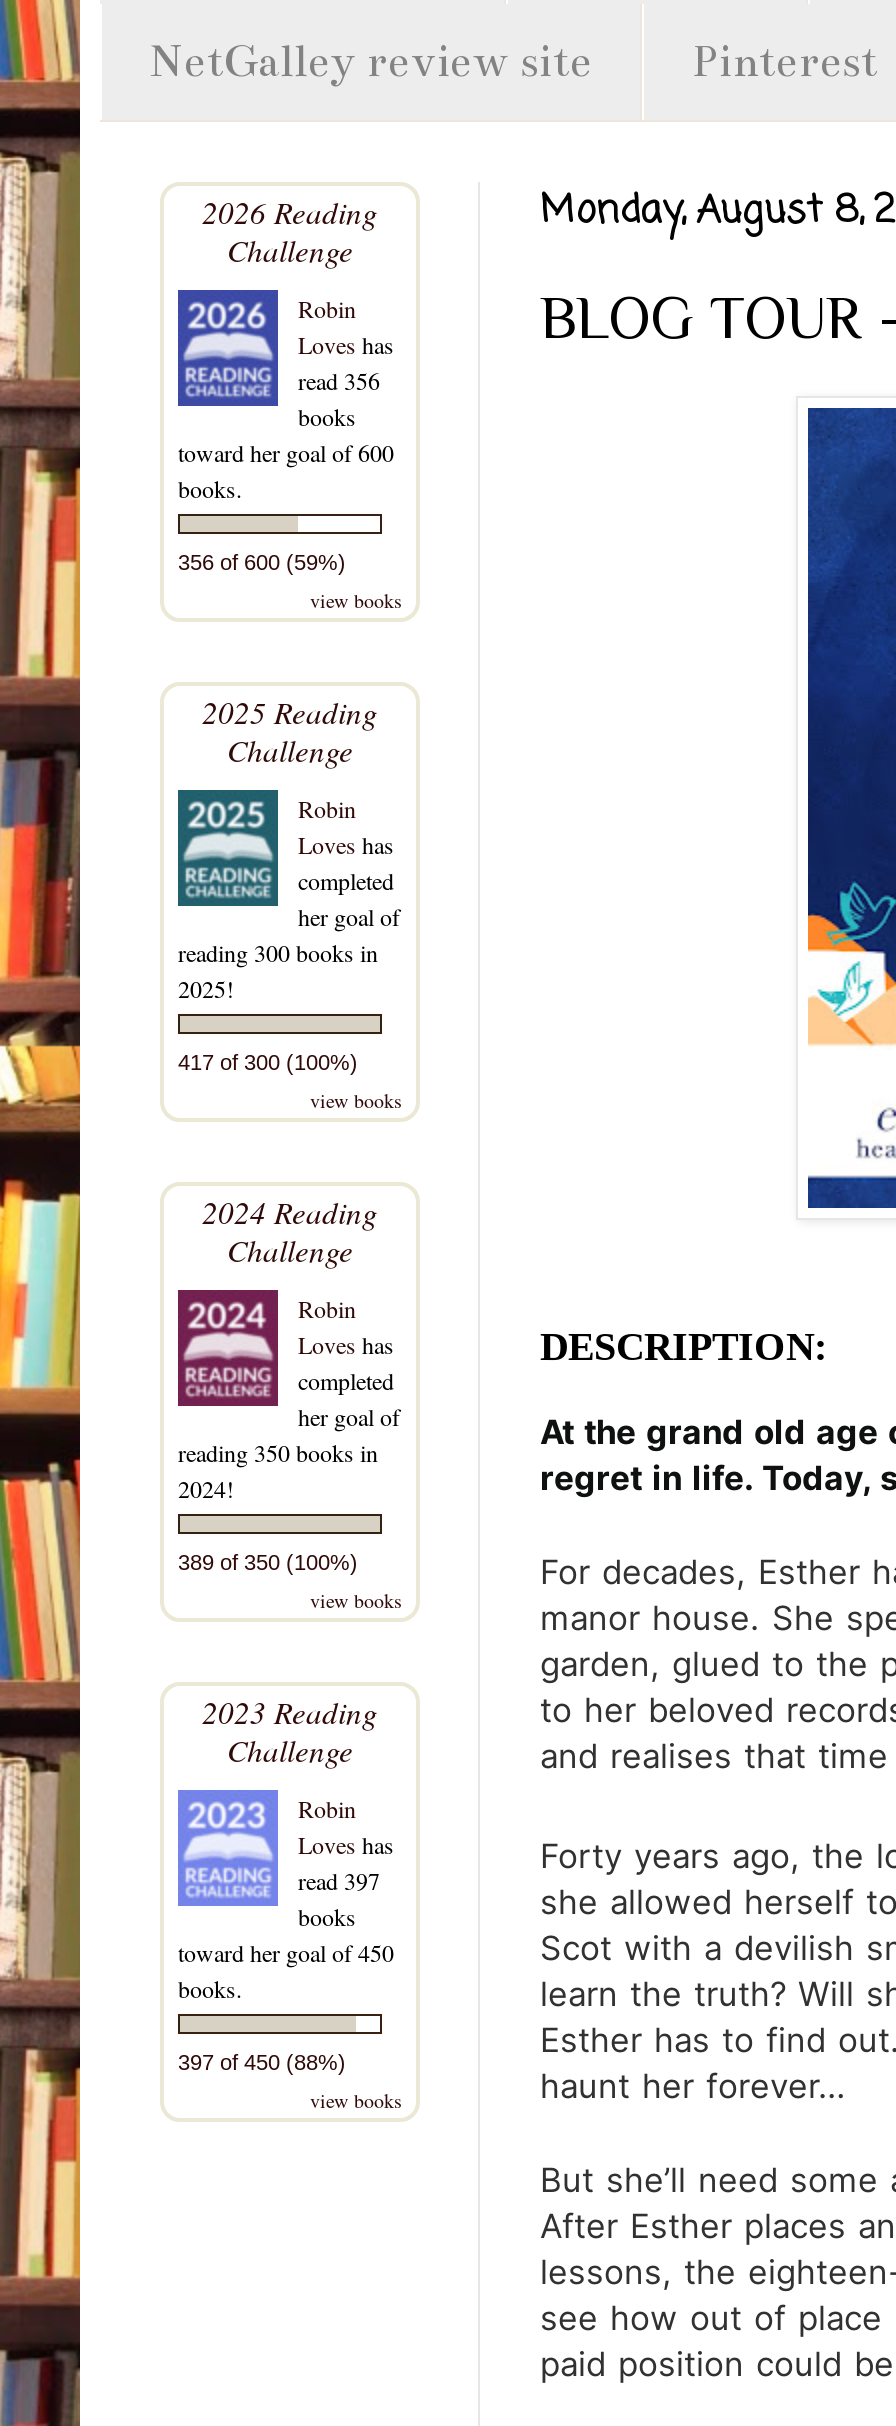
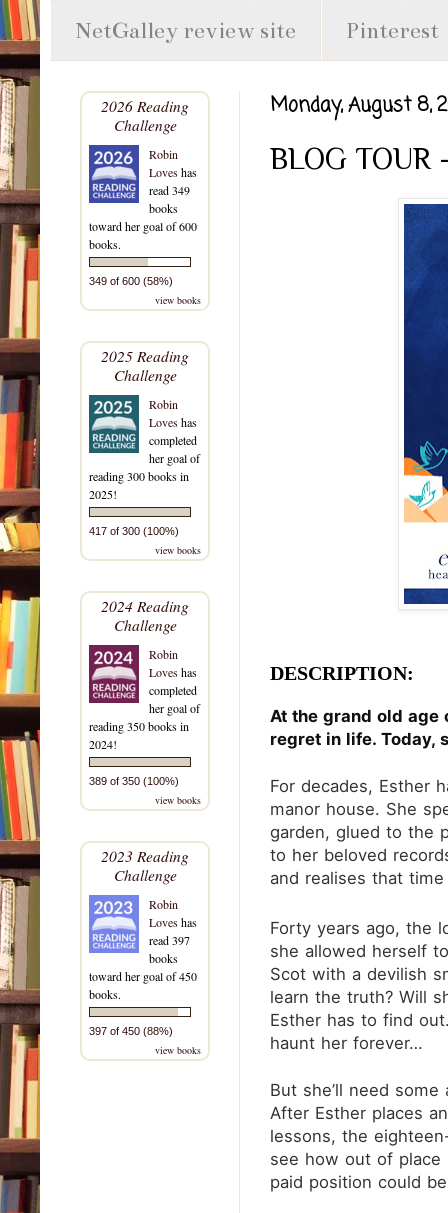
- read 356
+ read 349

- 356 of 600 (59%)
+ 349 of 600 (58%)
